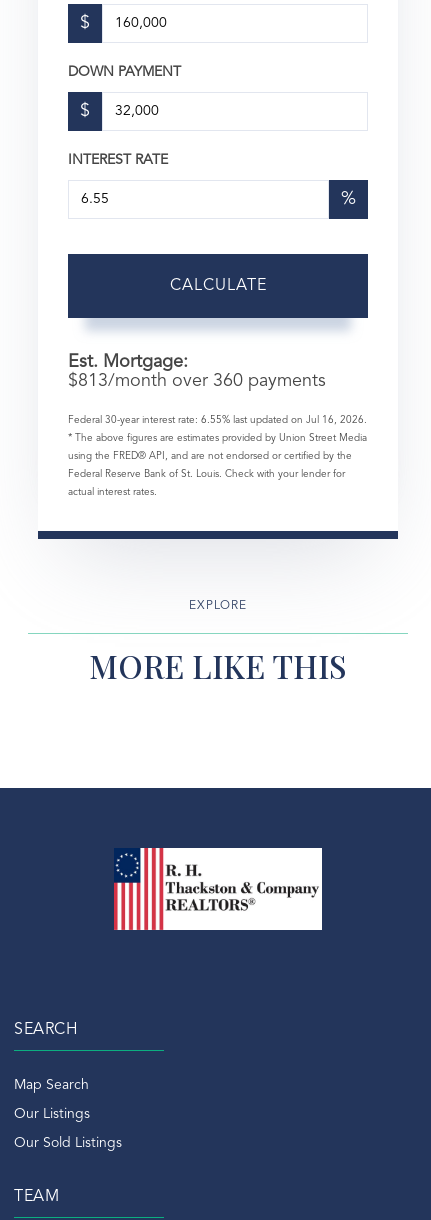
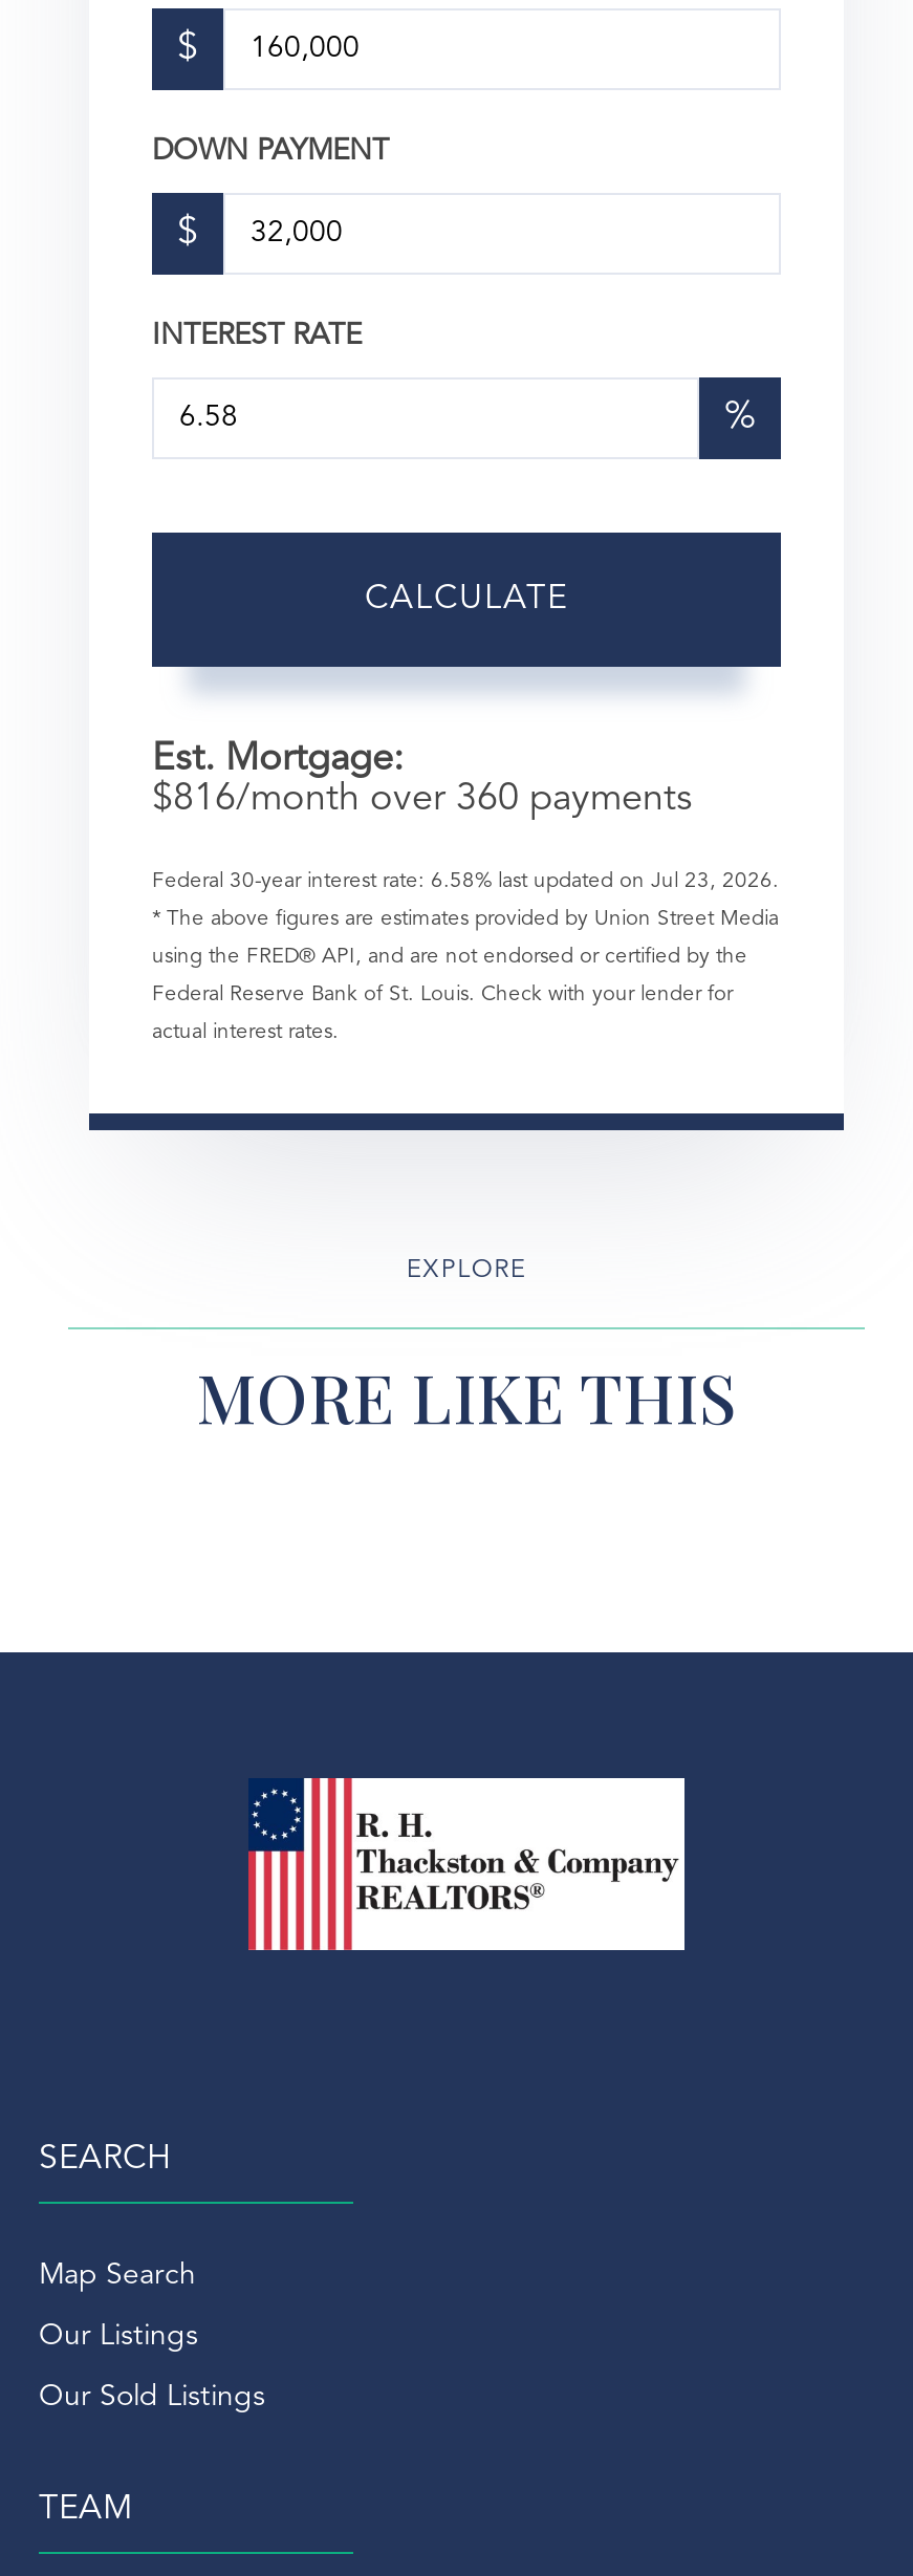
- $813/month over 360 payments
+ $816/month over 360 payments

- Federal 30-year interest rate: 6.55% last updated on Jul 16, 2026.
+ Federal 30-year interest rate: 6.58% last updated on Jul 23, 2026.
